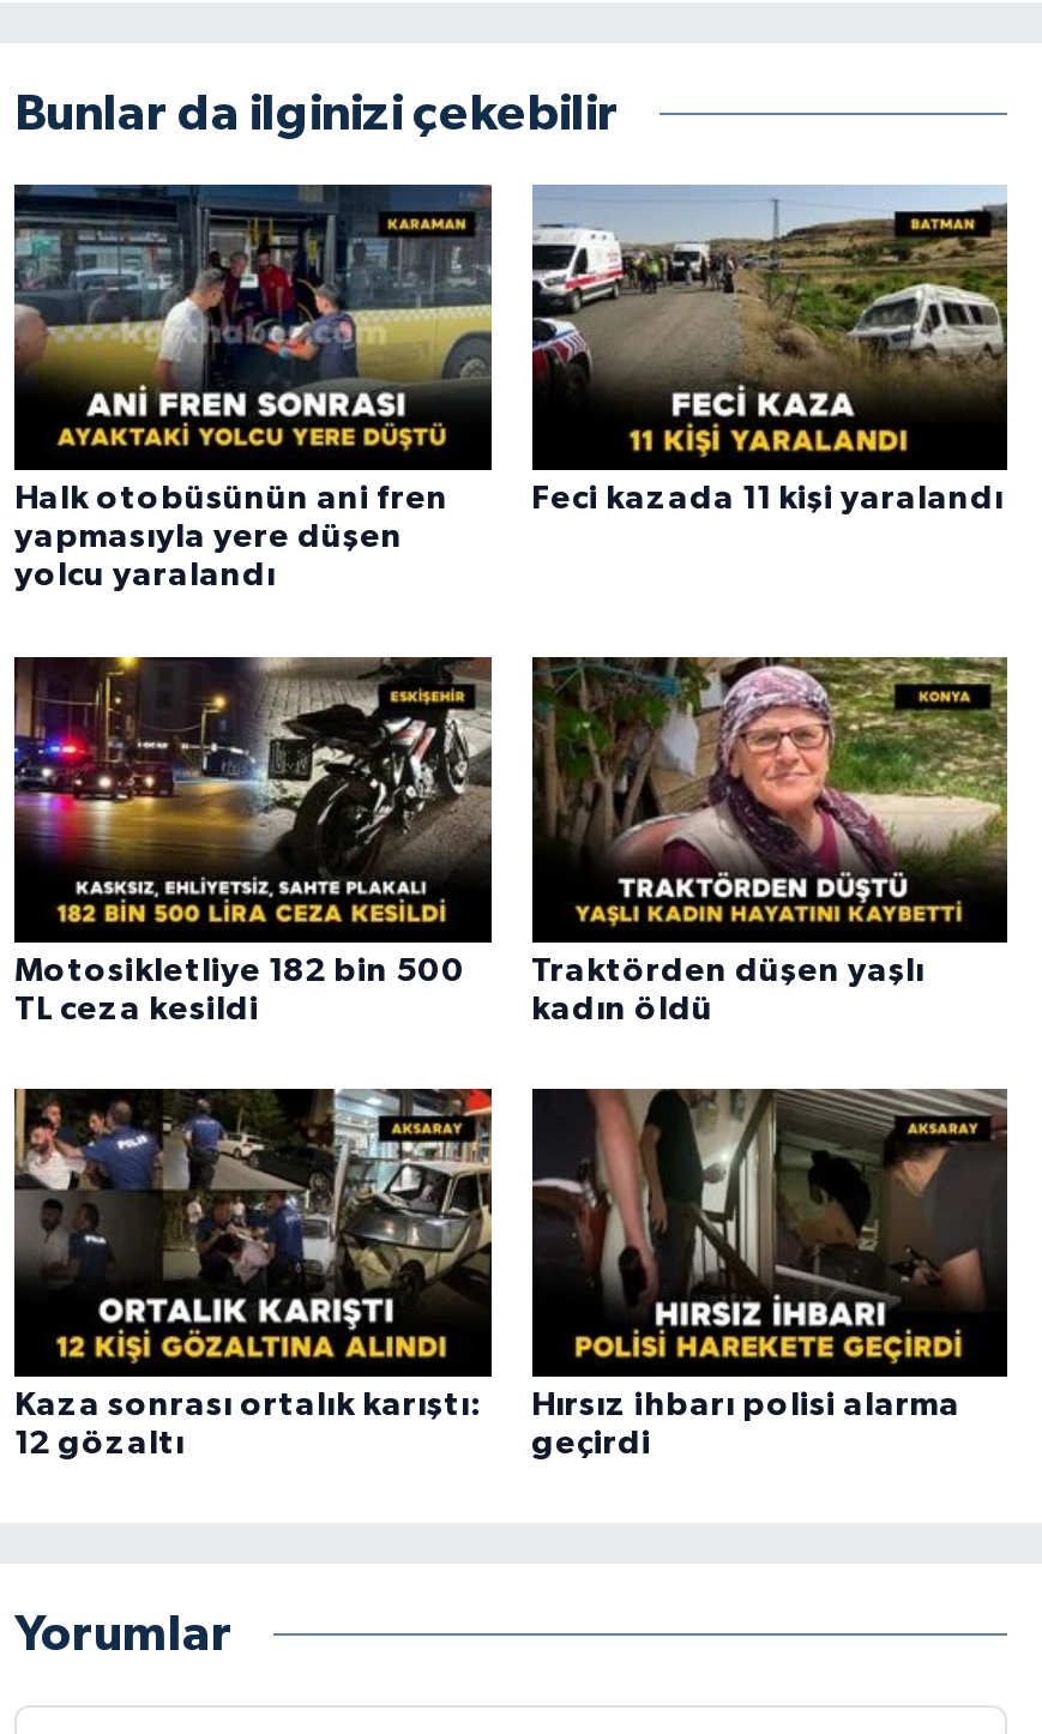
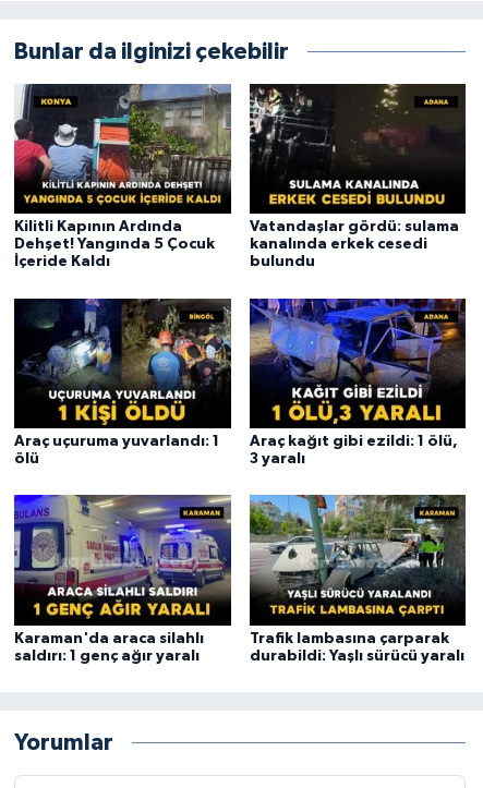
- [image]
- Halk otobüsünün ani fren
- yapmasıyla yere düşen
- yolcu yaralandı
+ [image]
+ Kilitli Kapının Ardında
+ Dehşet! Yangında 5 Çocuk
+ İçeride Kaldı

- [image]
- Feci kazada 11 kişi yaralandı
+ [image]
+ Vatandaşlar gördü: sulama
+ kanalında erkek cesedi
+ bulundu

- [image]
- Motosikletliye 182 bin 500
- TL ceza kesildi
+ [image]
+ Araç uçuruma yuvarlandı: 1
+ ölü

- [image]
- Traktörden düşen yaşlı
- kadın öldü
+ [image]
+ Araç kağıt gibi ezildi: 1 ölü,
+ 3 yaralı

- [image]
- Kaza sonrası ortalık karıştı:
- 12 gözaltı
+ [image]
+ Karaman'da araca silahlı
+ saldırı: 1 genç ağır yaralı

- [image]
- Hırsız ihbarı polisi alarma
- geçirdi
+ [image]
+ Trafik lambasına çarparak
+ durabildi: Yaşlı sürücü yaralı
